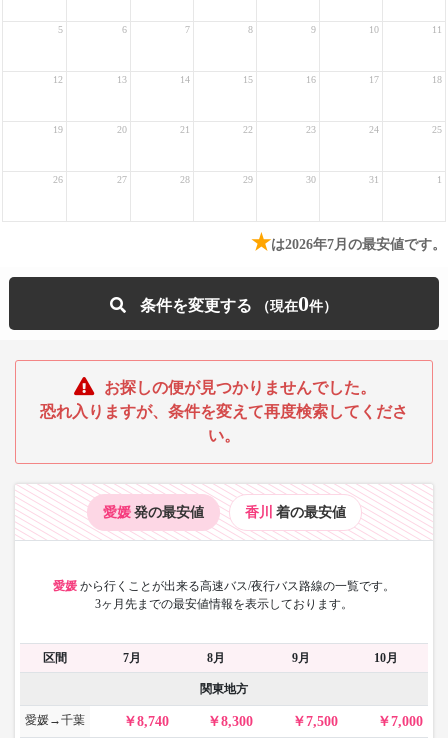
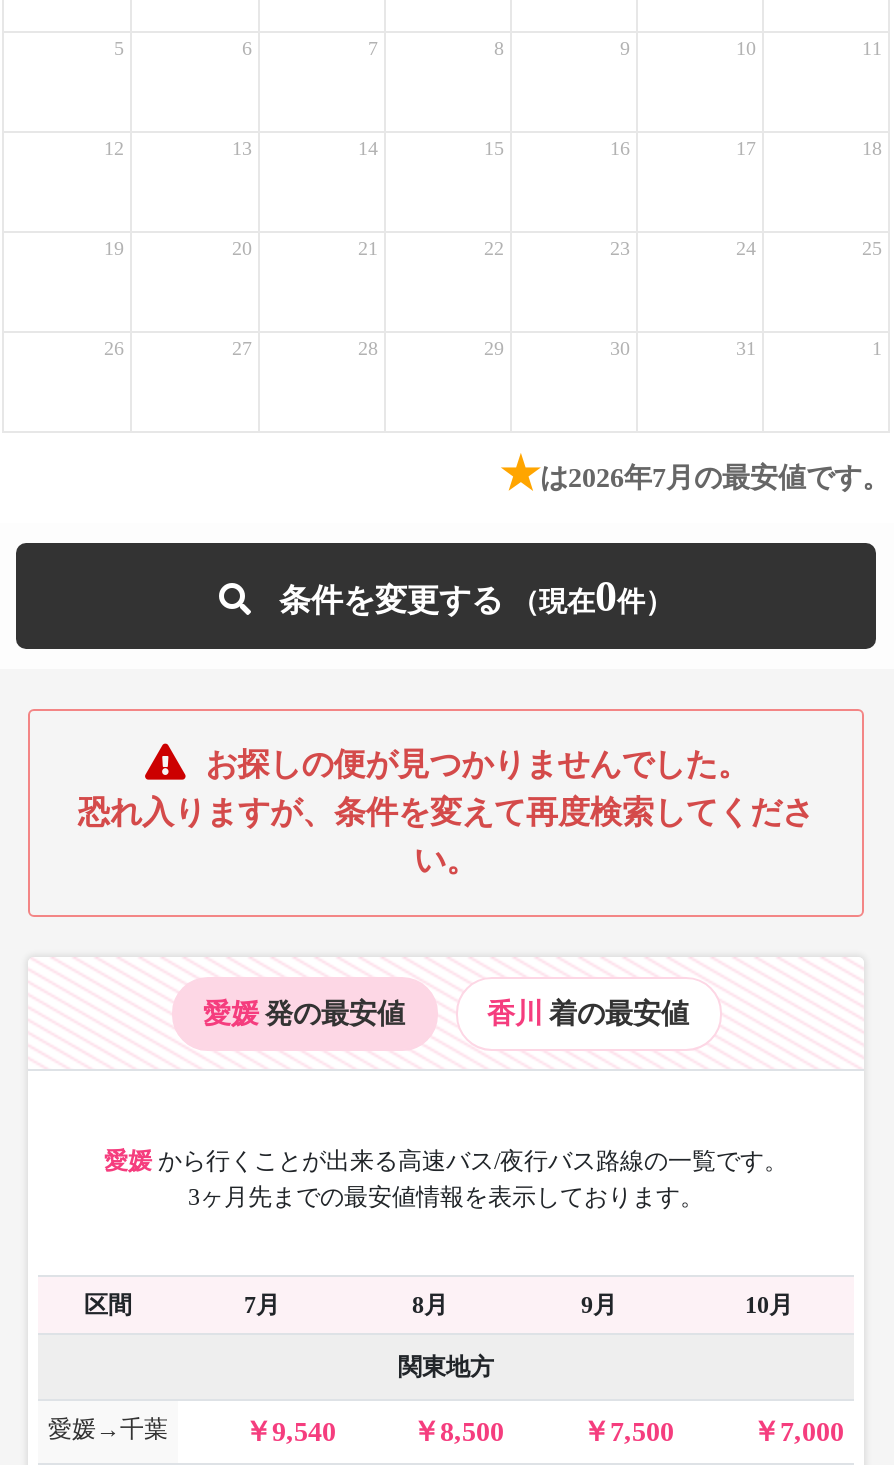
- 8,740
+ 9,540

- 8,300
+ 8,500
